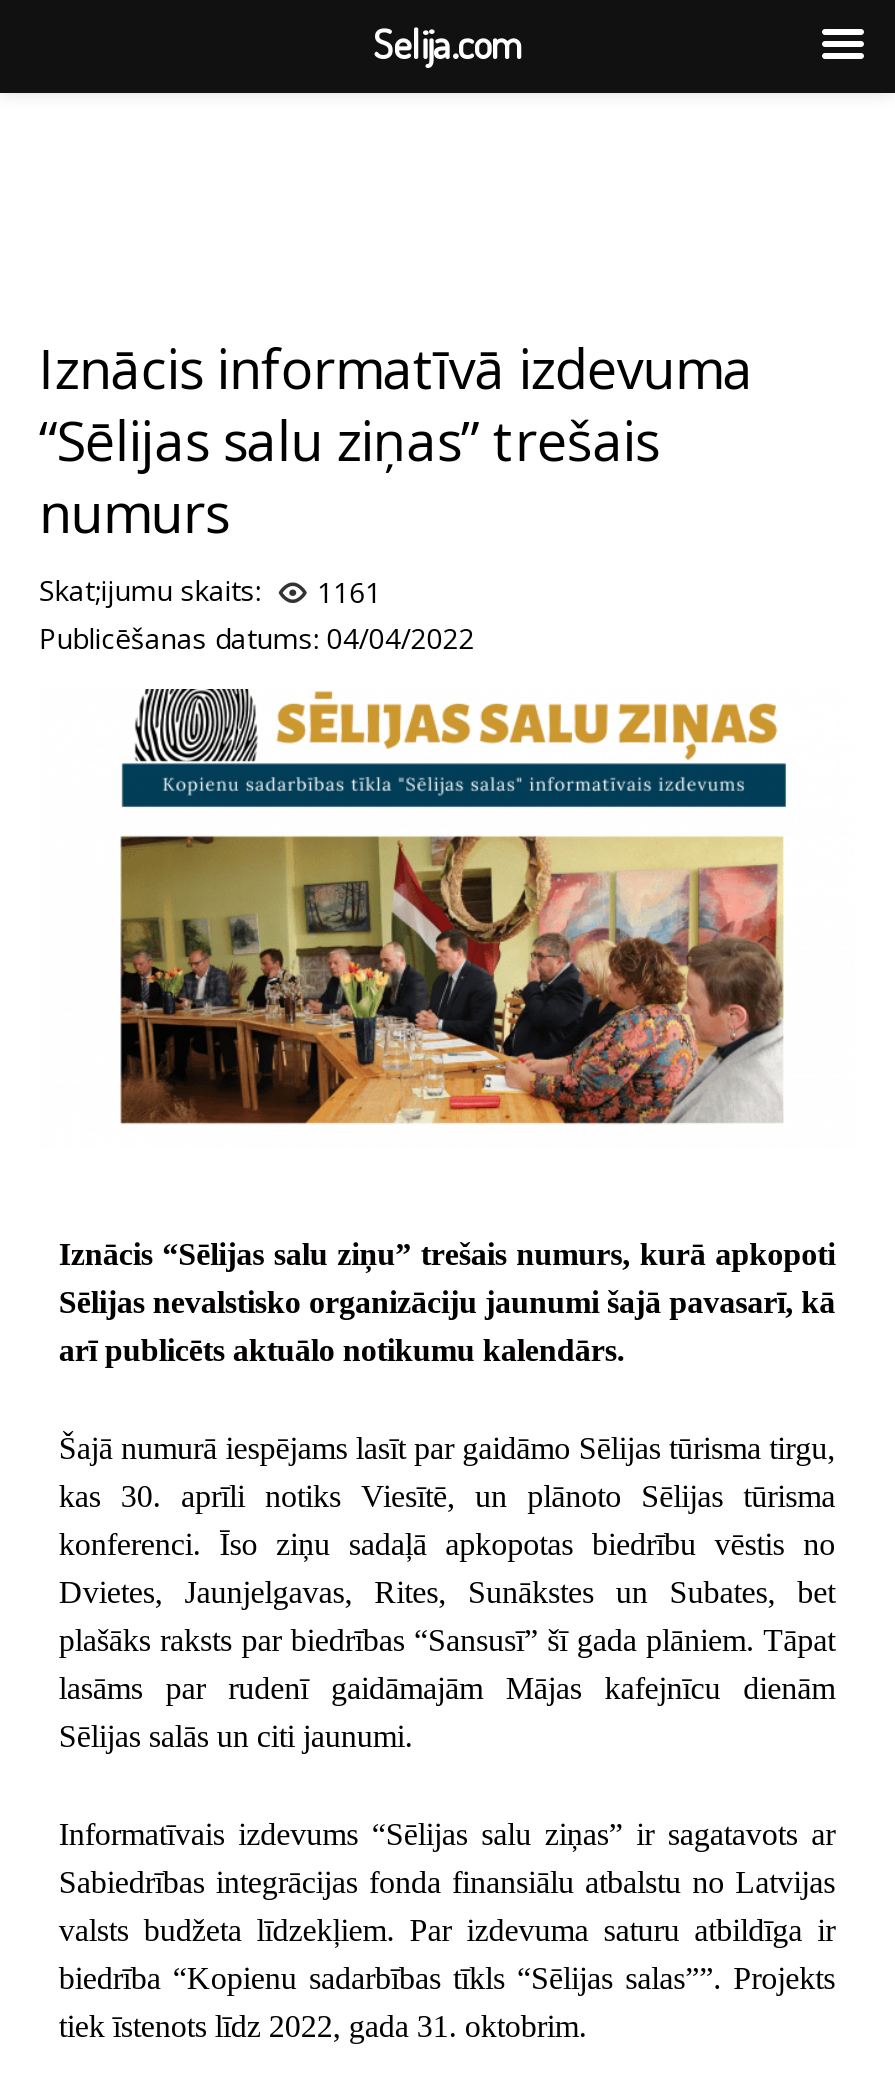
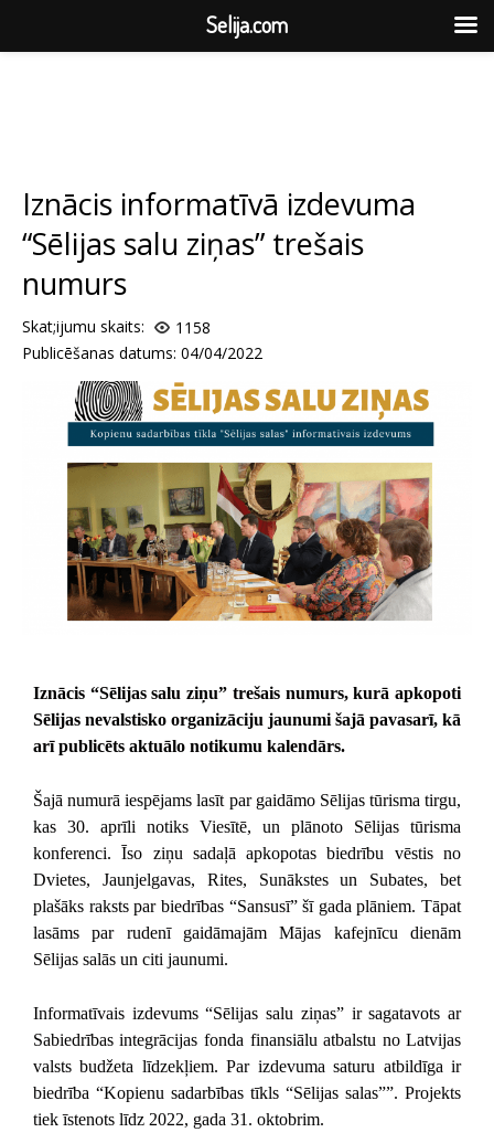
- Skat;ijumu skaits: 1161
+ Skat;ijumu skaits: 1158
